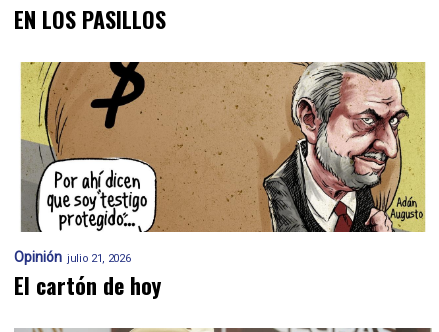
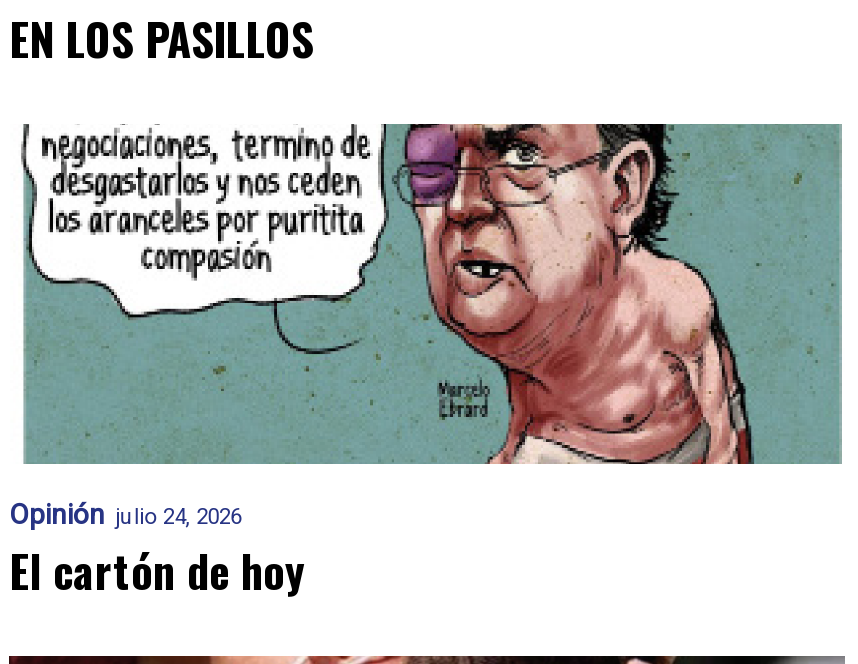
- [image]
- Opinión julio 21, 2026
+ [image]
+ Opinión julio 24, 2026
